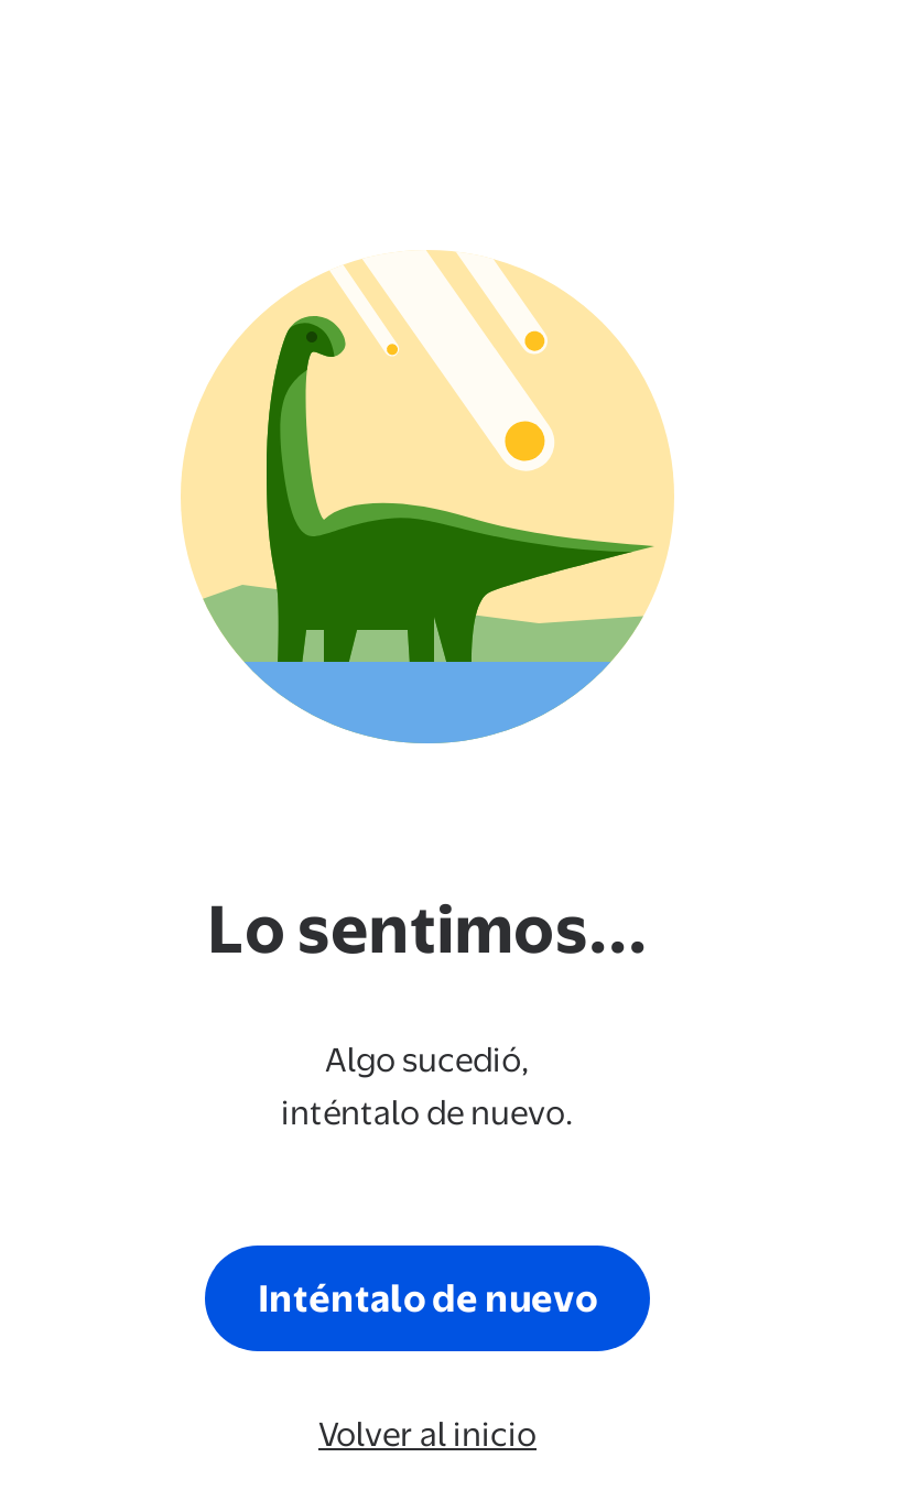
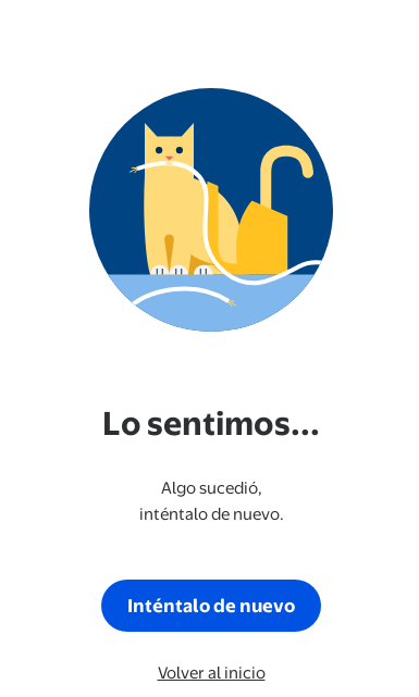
- [image]
+ [image]
